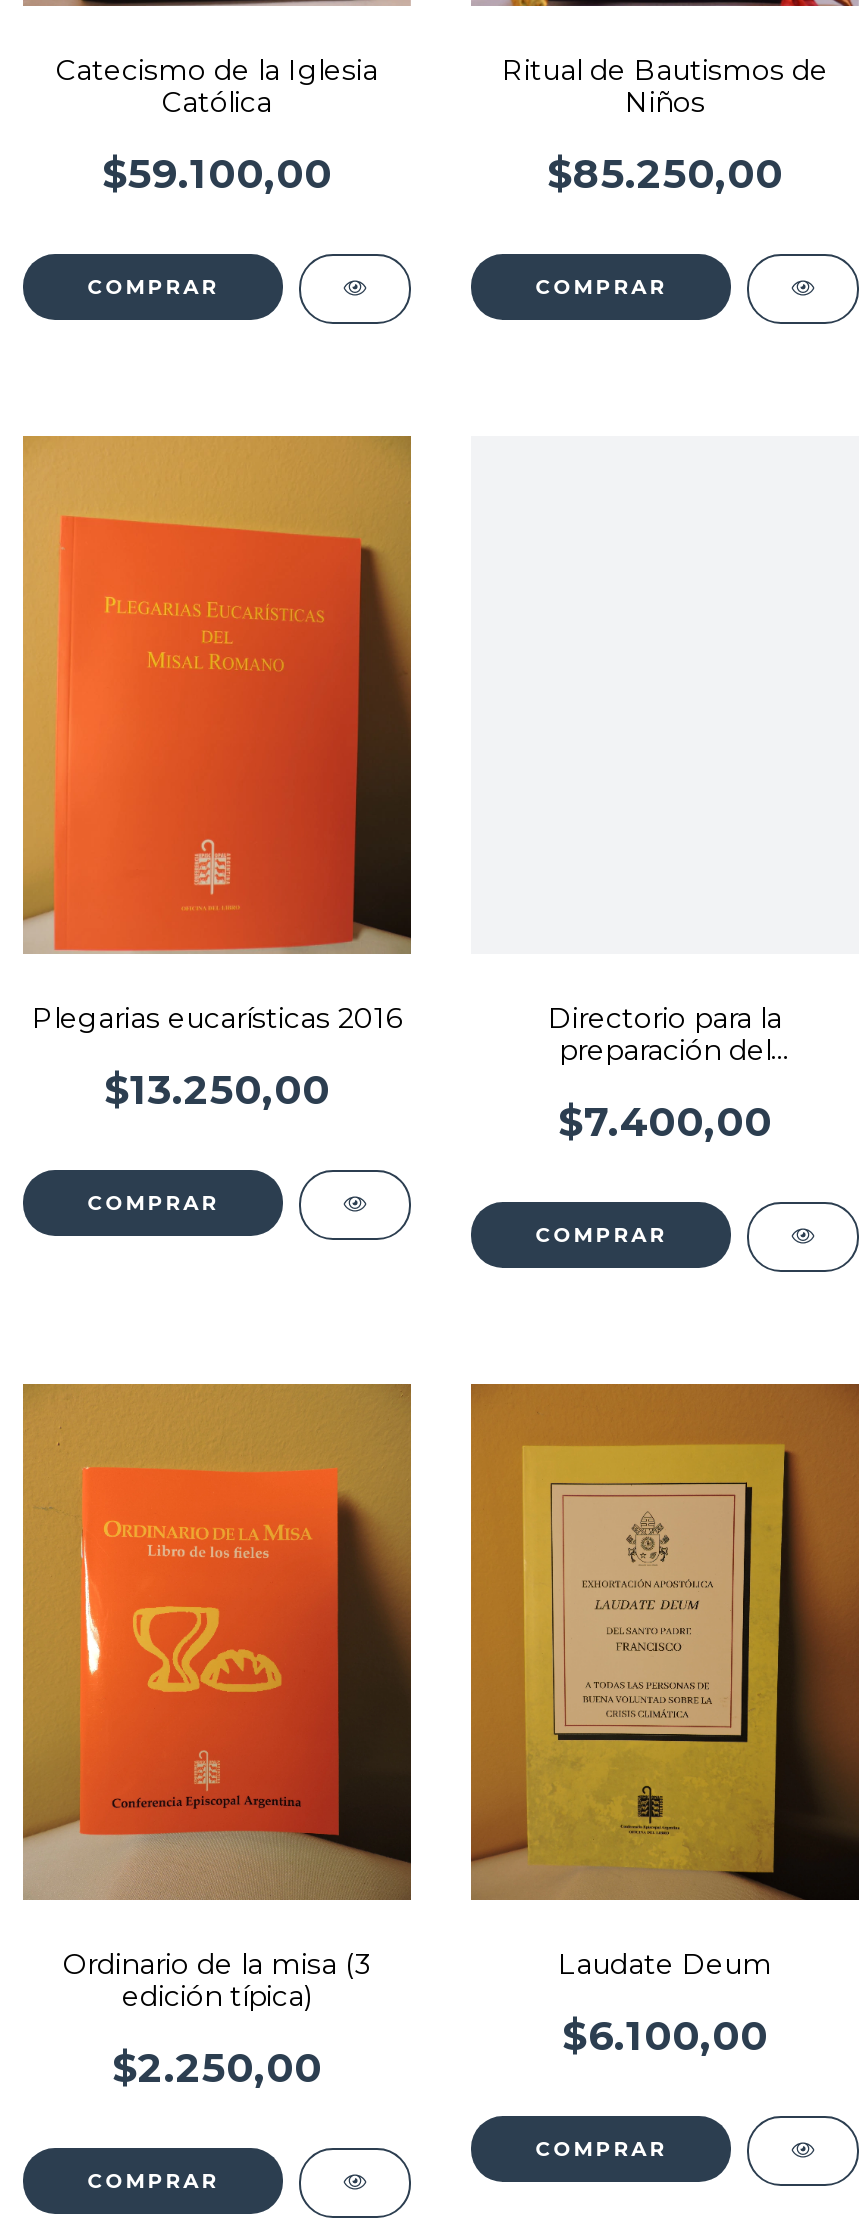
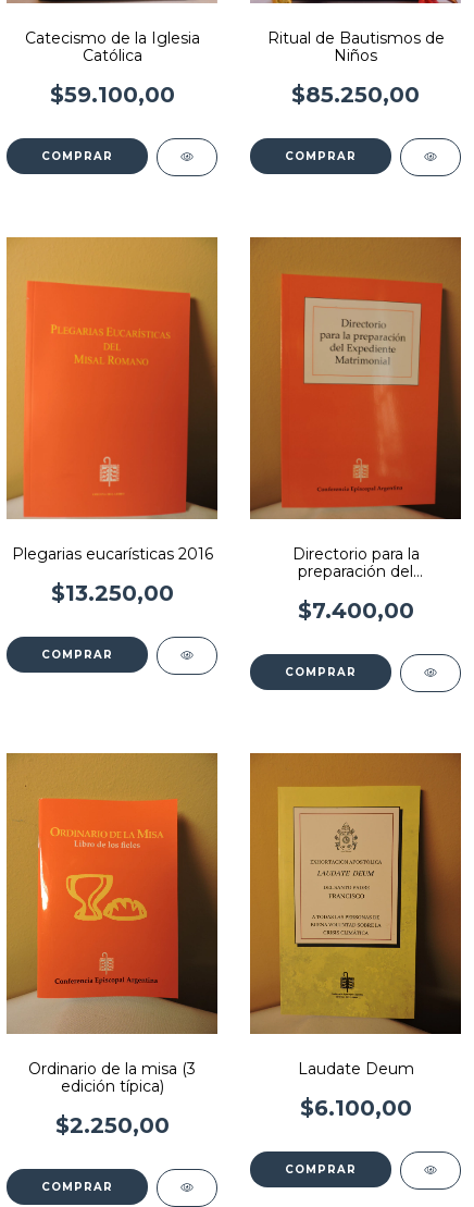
+ [image]
